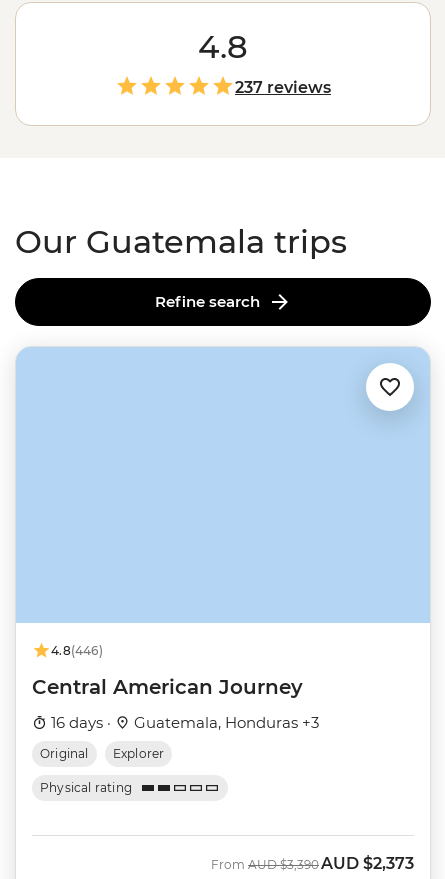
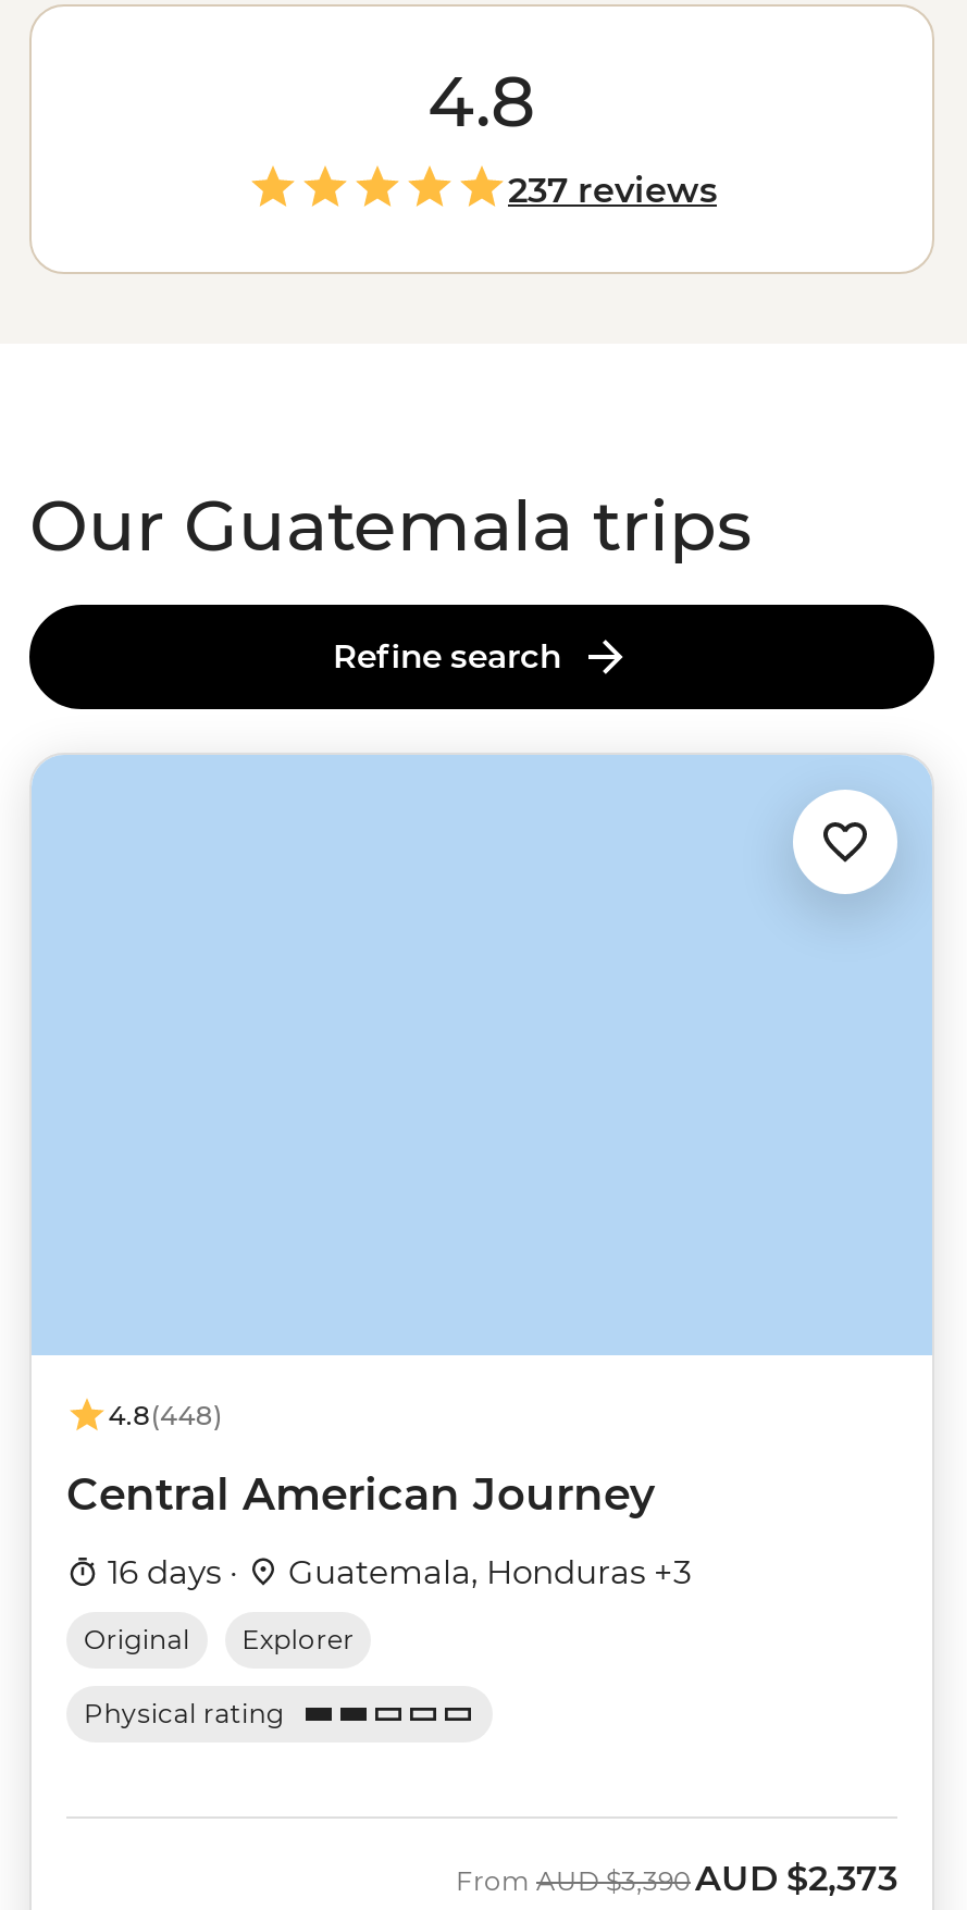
- 4.8(446)
+ 4.8(448)
